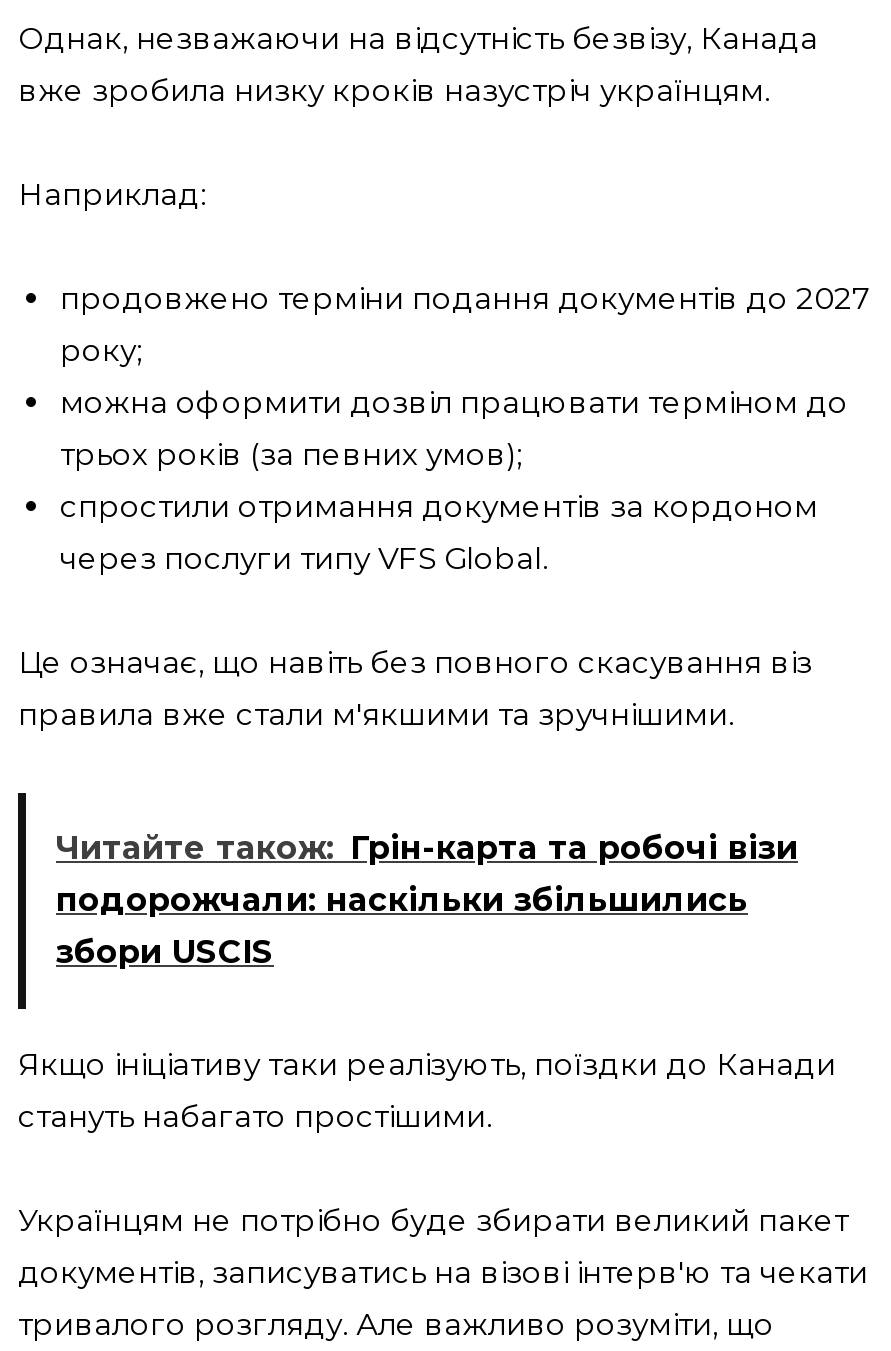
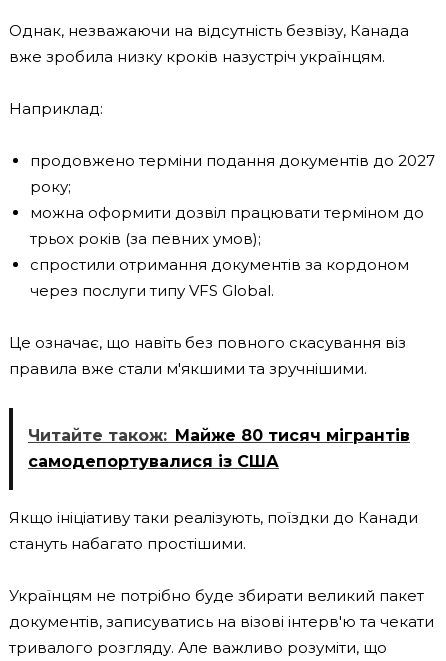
- Читайте також: Грін-карта та робочі візи
- подорожчали: наскільки збільшились
- збори USCIS
+ Читайте також: Майже 80 тисяч мігрантів
+ самодепортувалися із США
